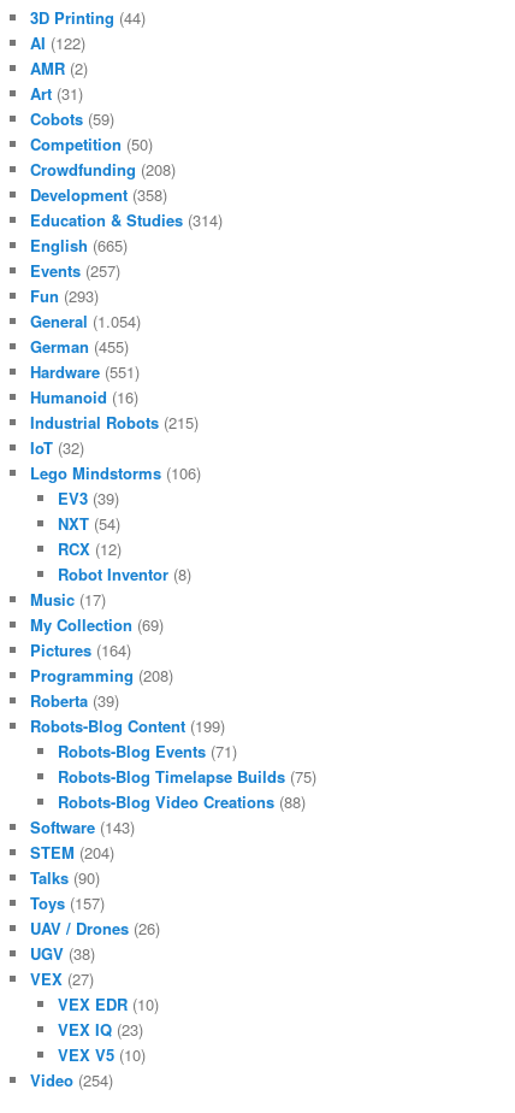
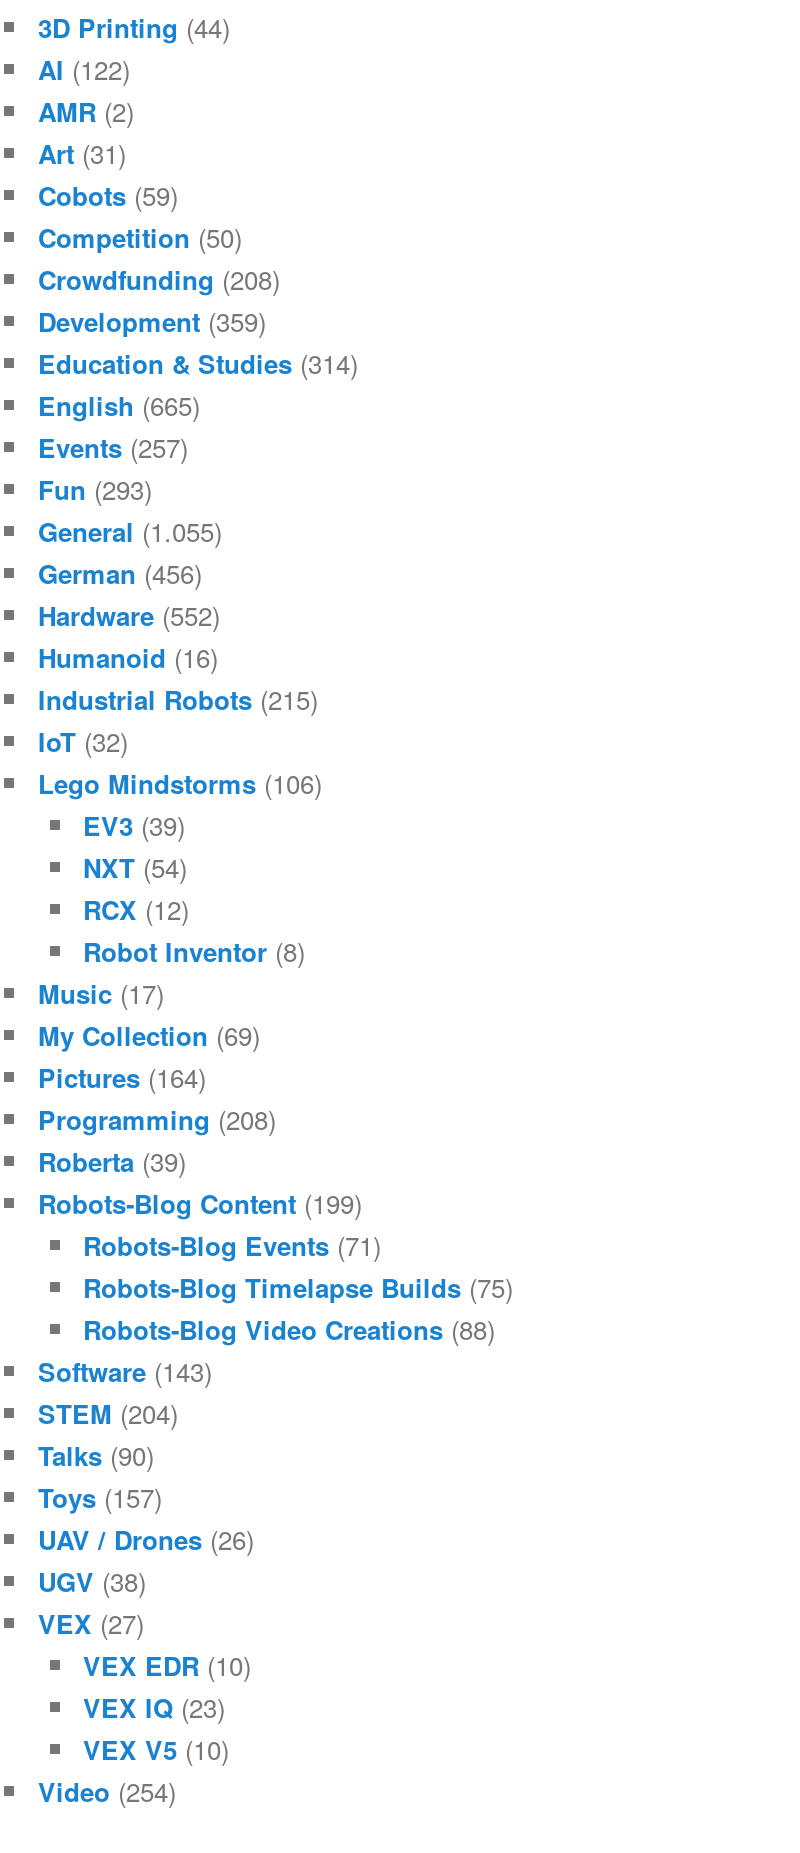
- Development (358)
+ Development (359)

- General (1.054)
+ General (1.055)

- German (455)
+ German (456)

- Hardware (551)
+ Hardware (552)
